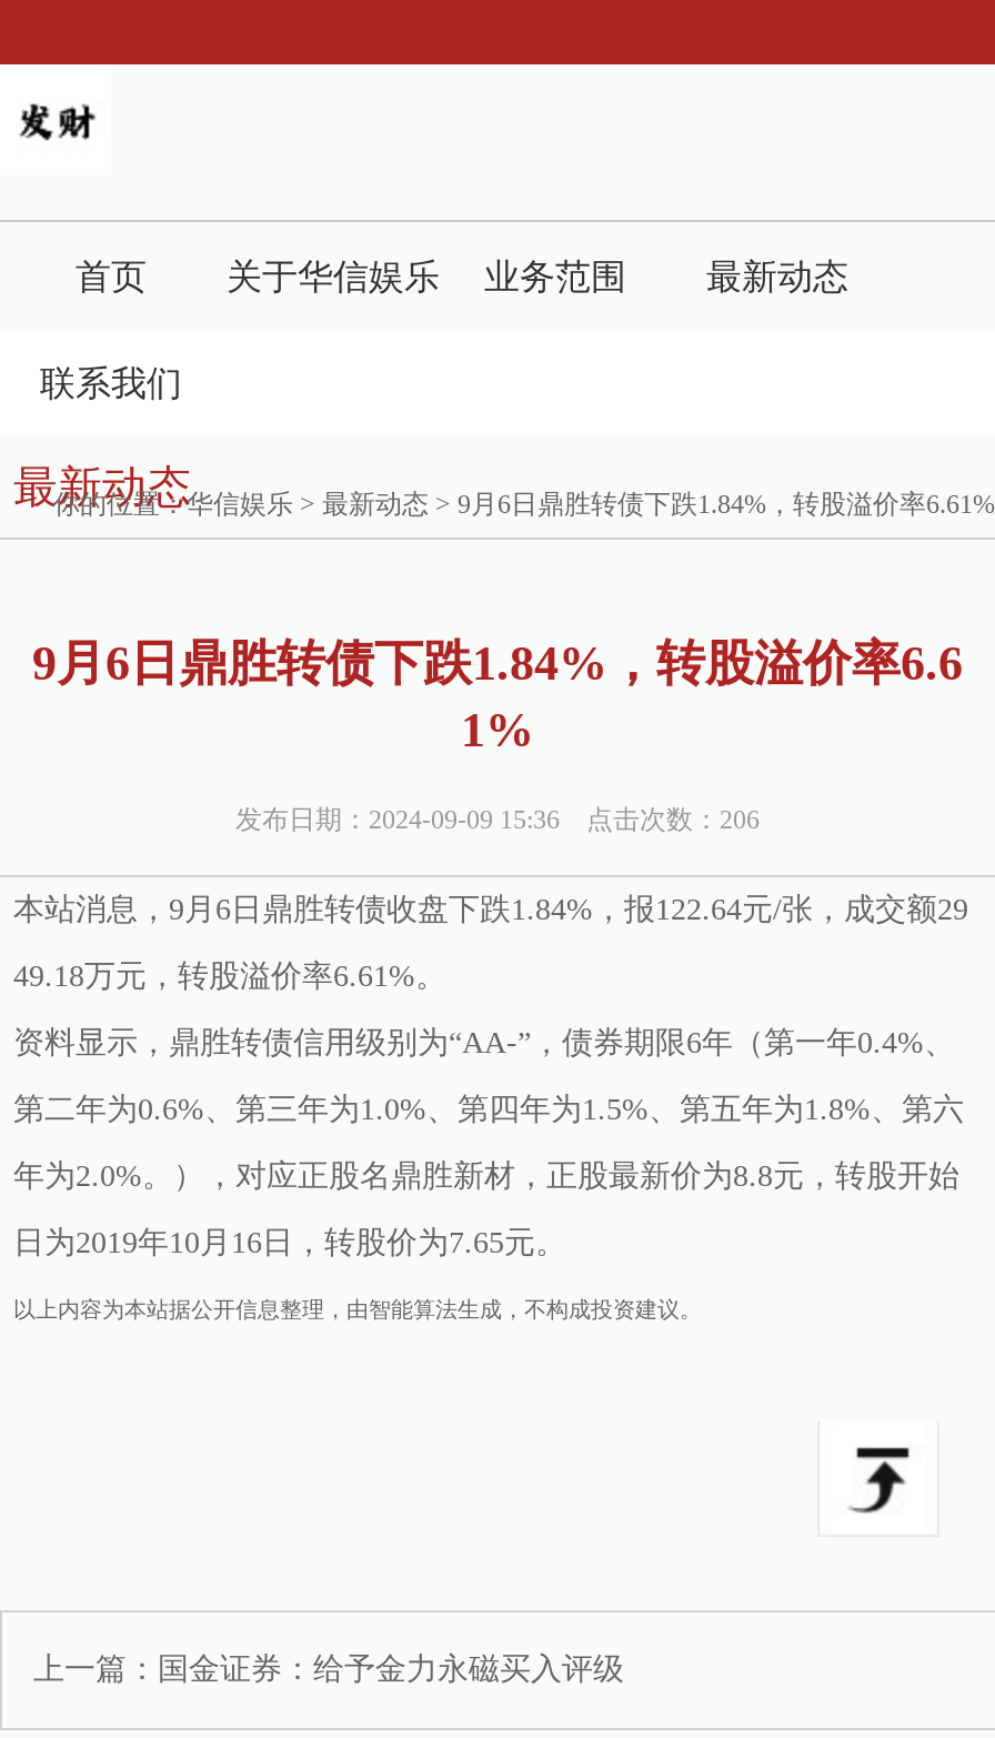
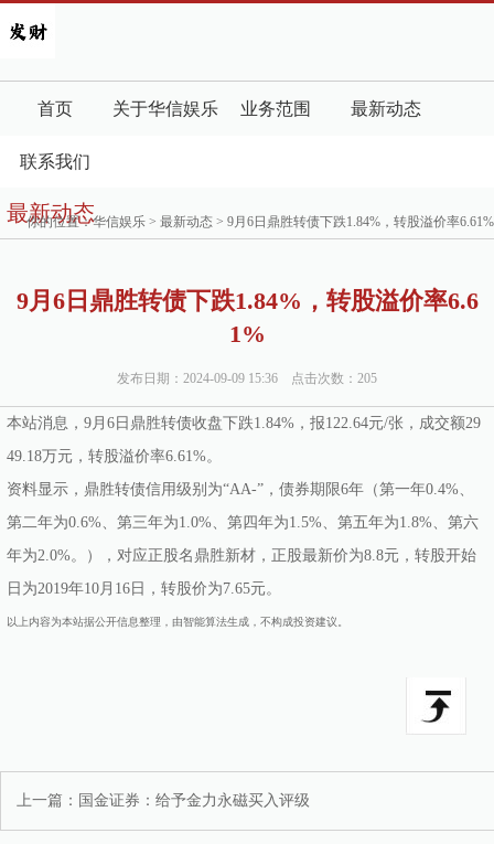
- 发布日期：2024-09-09 15:36 点击次数：206
+ 发布日期：2024-09-09 15:36 点击次数：205
